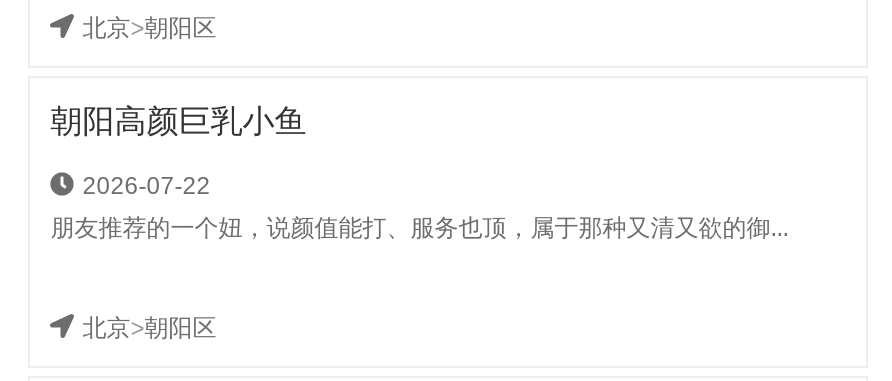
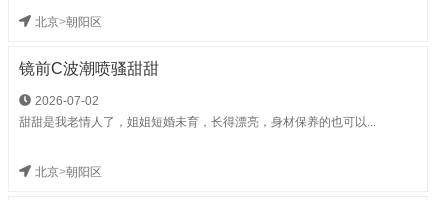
- 朝阳高颜巨乳小鱼
+ 镜前C波潮喷骚甜甜

- 2026-07-22
+ 2026-07-02

- 朋友推荐的一个妞，说颜值能打、服务也顶，属于那种又清又欲的御...
+ 甜甜是我老情人了，姐姐短婚未育，长得漂亮，身材保养的也可以...
